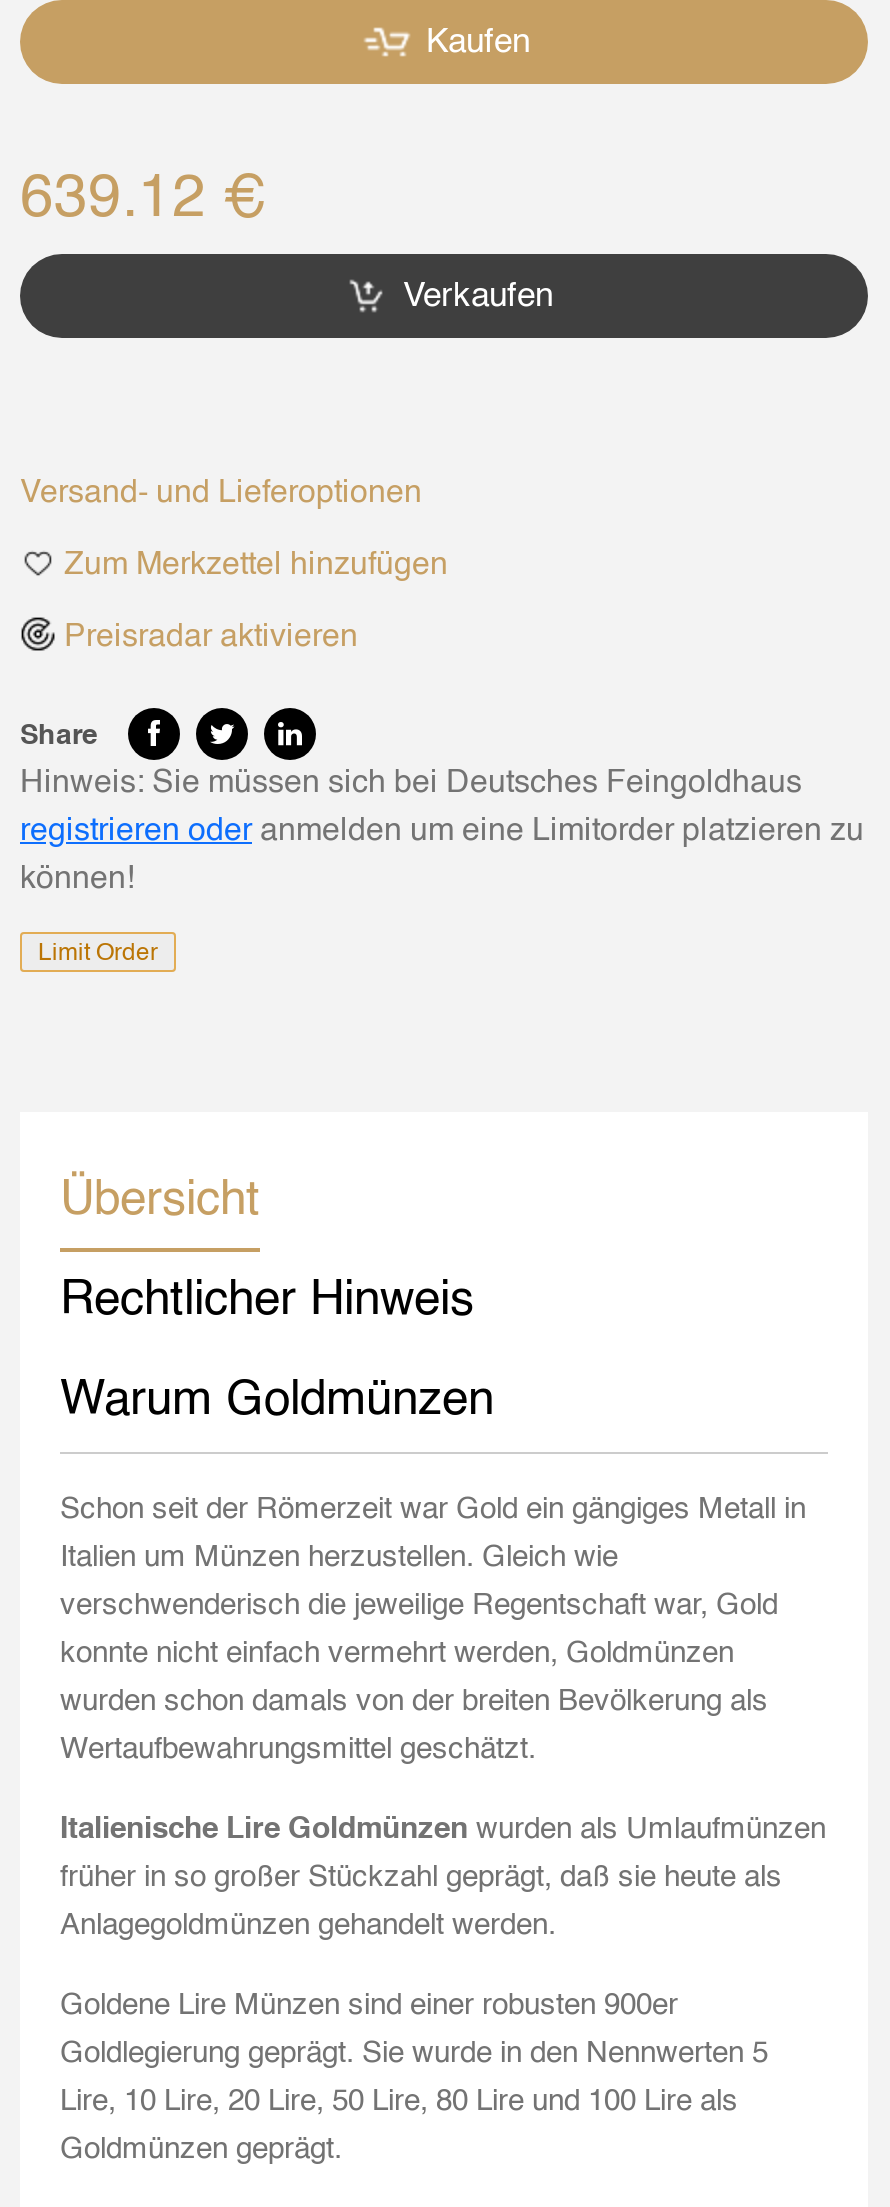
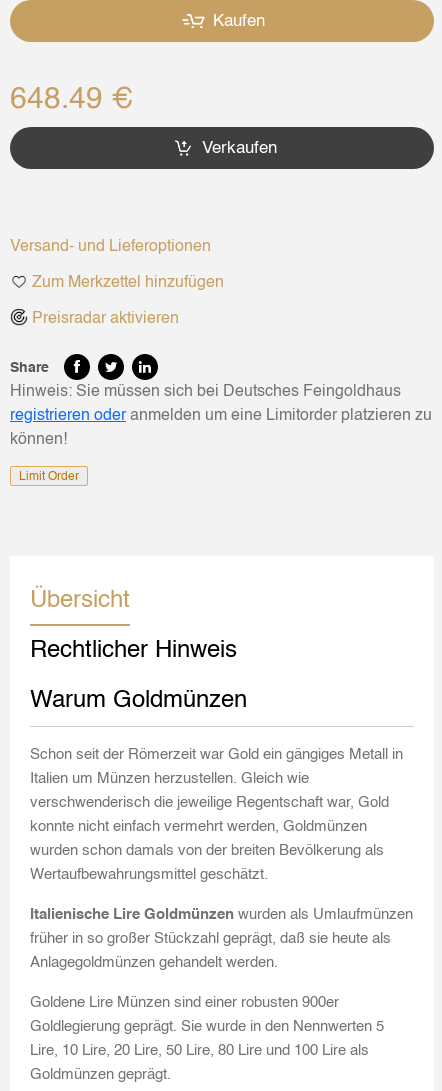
- 639.12 €
+ 648.49 €
